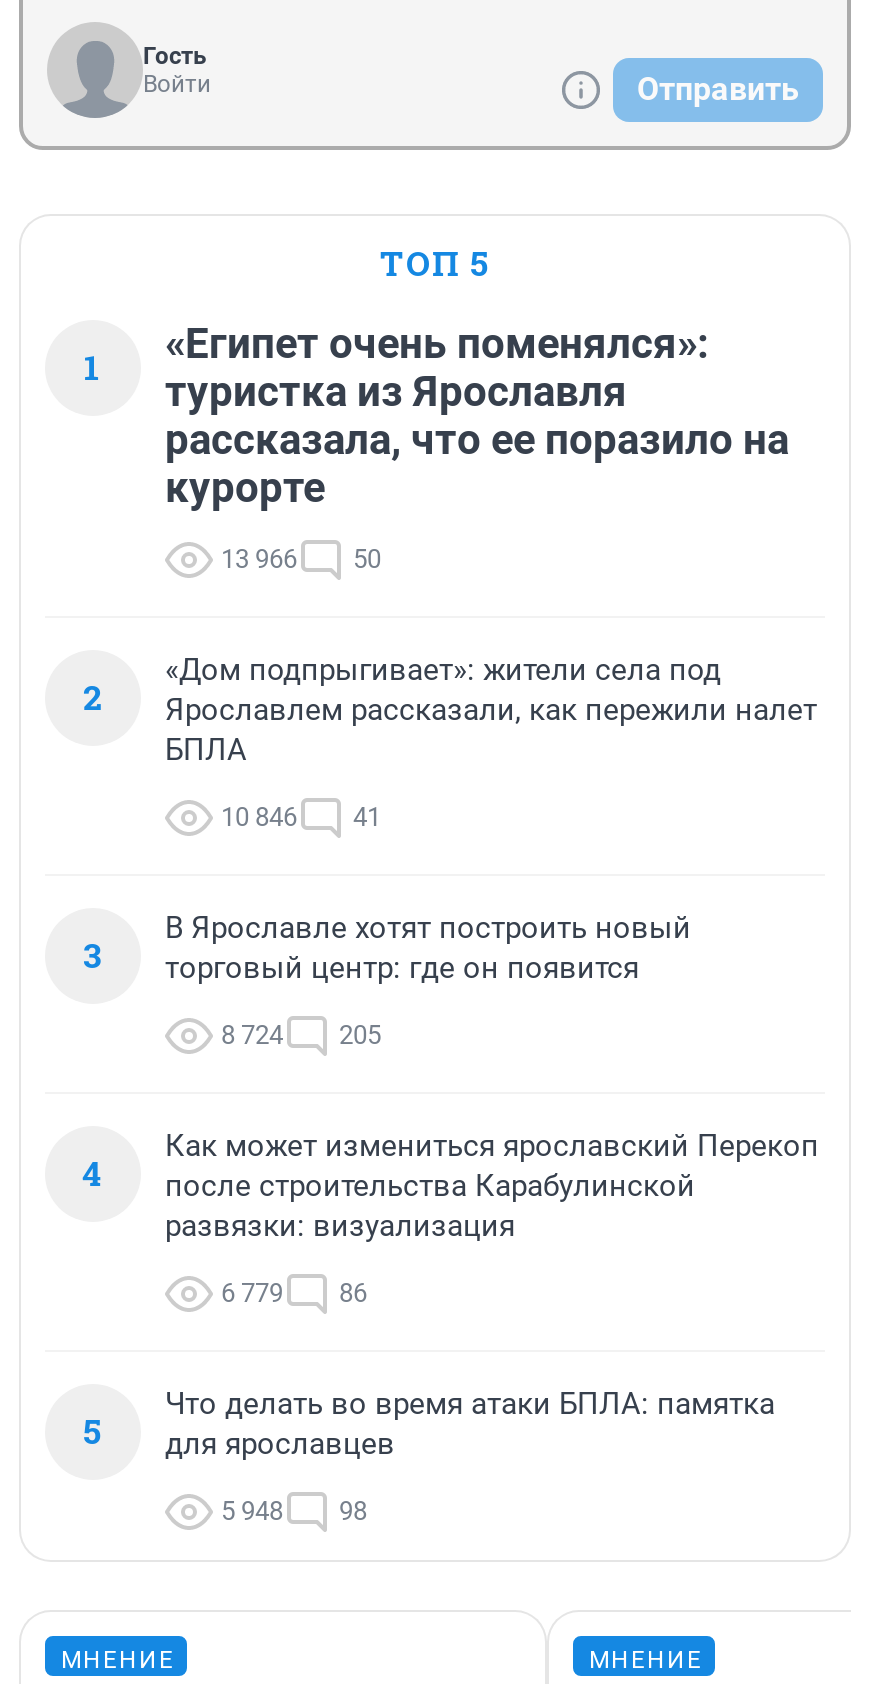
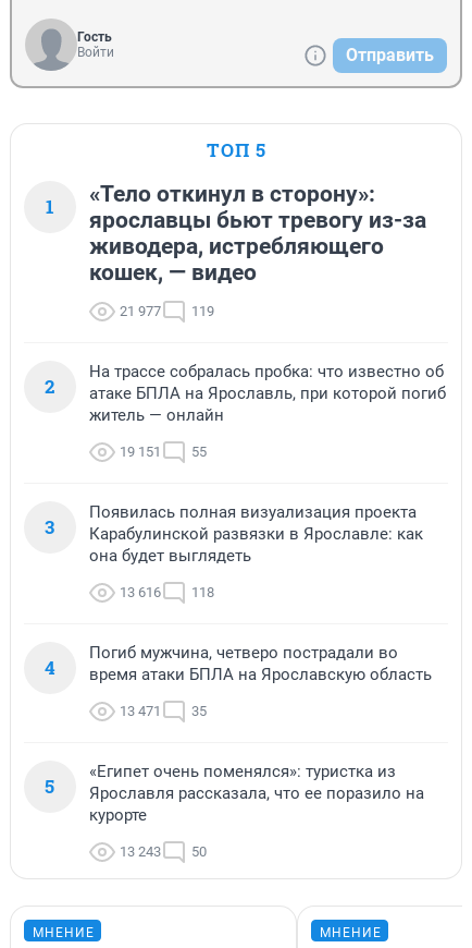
- «Египет очень поменялся»:
- туристка из Ярославля
- рассказала, что ее поразило на
- курорте
+ «Тело откинул в сторону»:
+ ярославцы бьют тревогу из-за
+ живодера, истребляющего
+ кошек, — видео

- 13 966
- 50
+ 21 977
+ 119

- «Дом подпрыгивает»: жители села под
- Ярославлем рассказали, как пережили налет
- БПЛА
+ На трассе собралась пробка: что известно об
+ атаке БПЛА на Ярославль, при которой погиб
+ житель — онлайн

- 10 846
- 41
+ 19 151
+ 55

- В Ярославле хотят построить новый
- торговый центр: где он появится
+ Появилась полная визуализация проекта
+ Карабулинской развязки в Ярославле: как
+ она будет выглядеть

- 8 724
- 205
+ 13 616
+ 118

- Как может измениться ярославский Перекоп
- после строительства Карабулинской
- развязки: визуализация
+ Погиб мужчина, четверо пострадали во
+ время атаки БПЛА на Ярославскую область

- 6 779
- 86
+ 13 471
+ 35

- Что делать во время атаки БПЛА: памятка
- для ярославцев
+ «Египет очень поменялся»: туристка из
+ Ярославля рассказала, что ее поразило на
+ курорте

- 5 948
- 98
+ 13 243
+ 50
